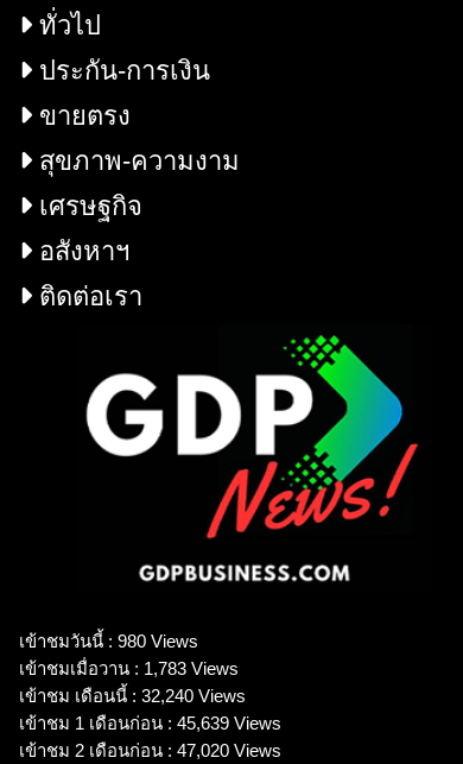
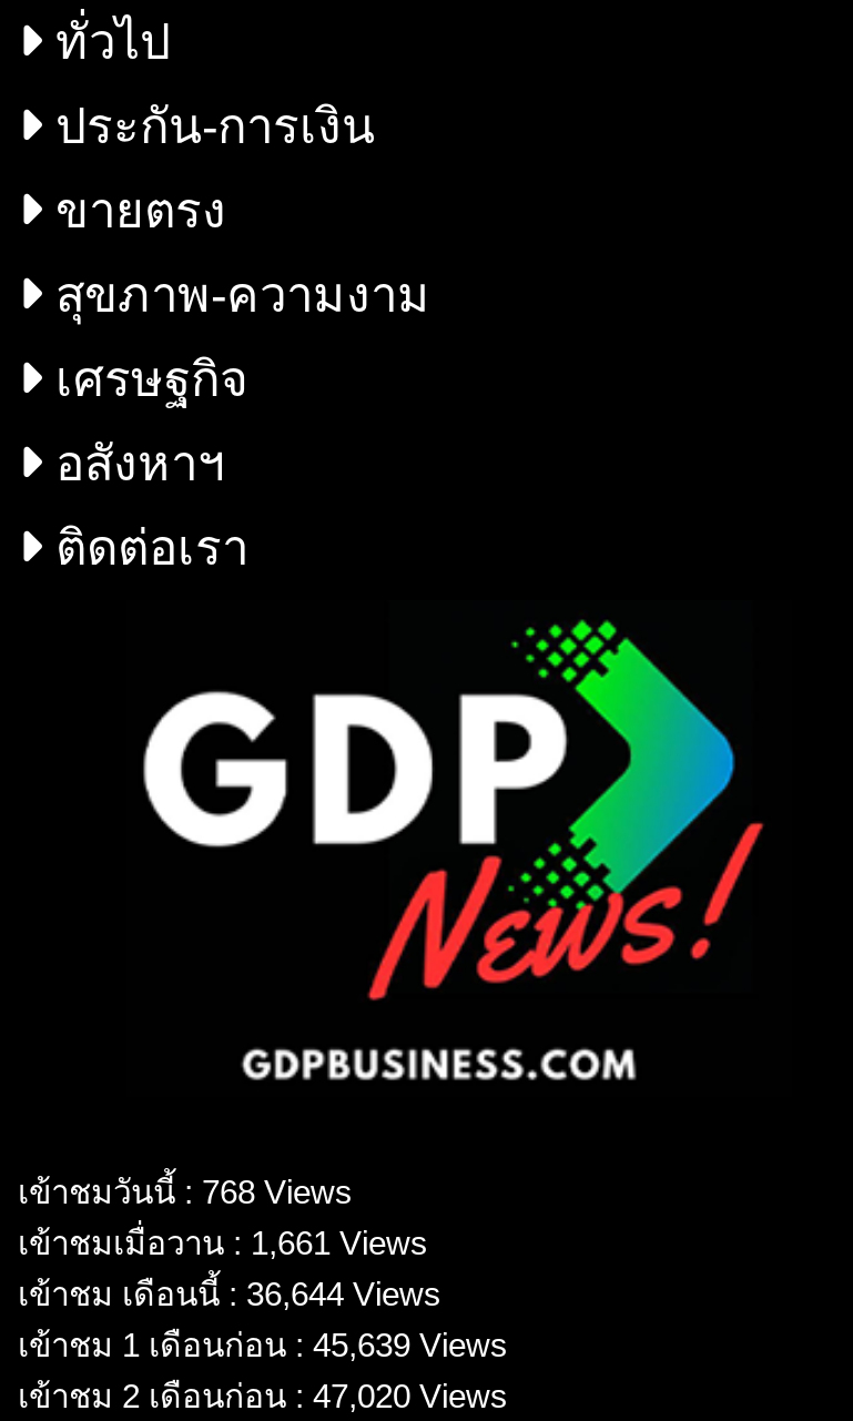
- เข้าชมวันนี้ : 980 Views
+ เข้าชมวันนี้ : 768 Views

- เข้าชมเมื่อวาน : 1,783 Views
+ เข้าชมเมื่อวาน : 1,661 Views

- เข้าชม เดือนนี้ : 32,240 Views
+ เข้าชม เดือนนี้ : 36,644 Views
